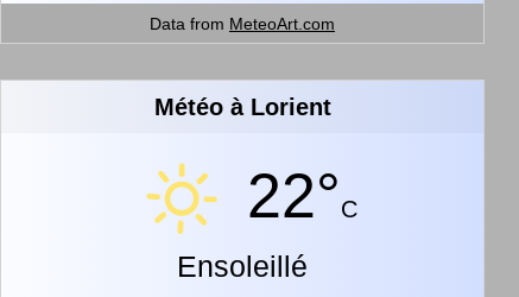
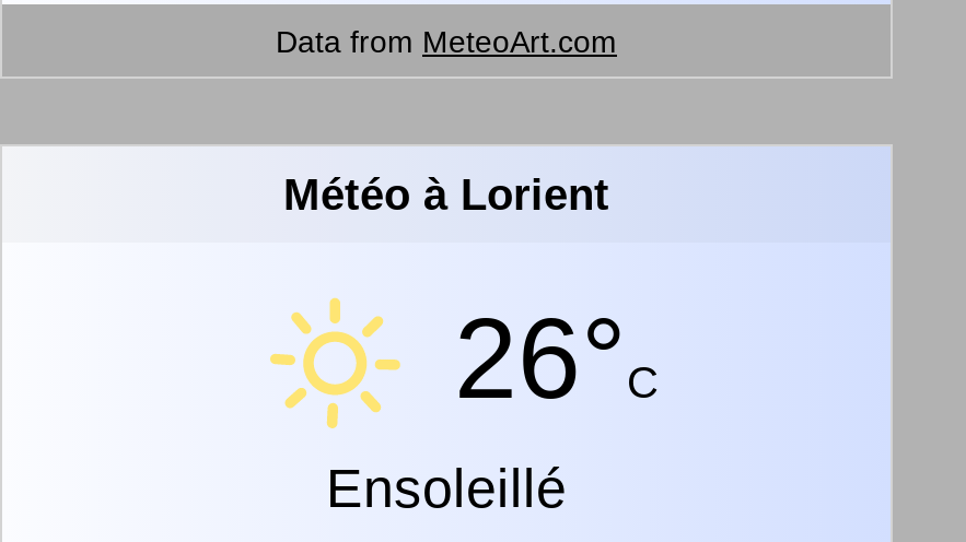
- 22°C
+ 26°C
